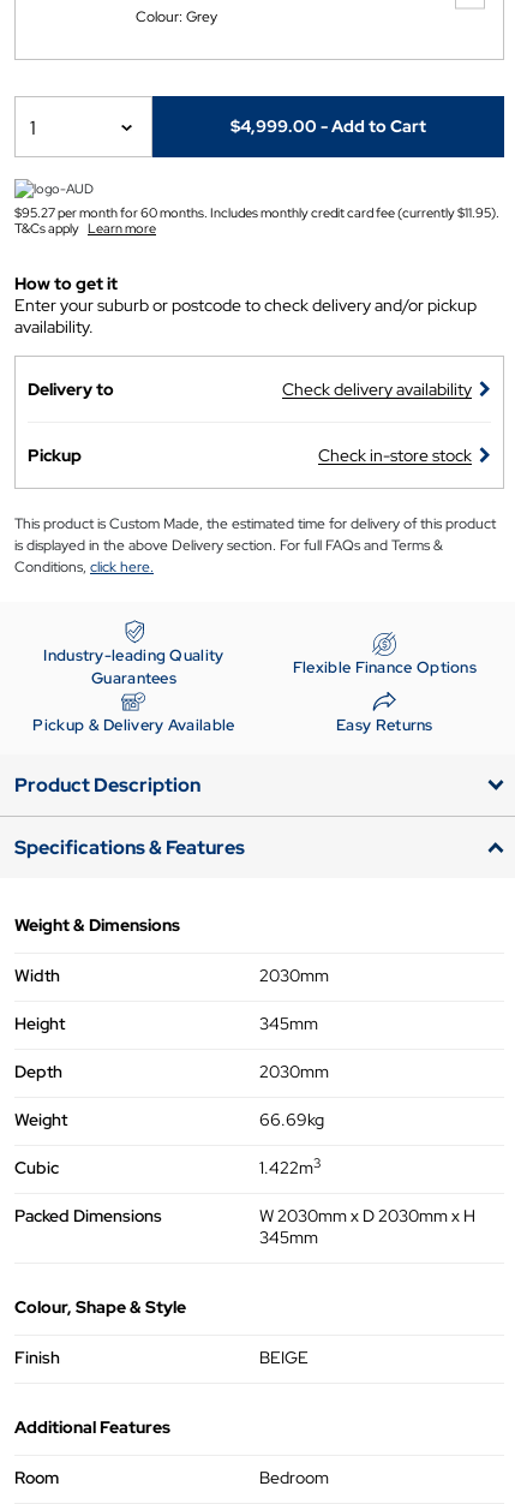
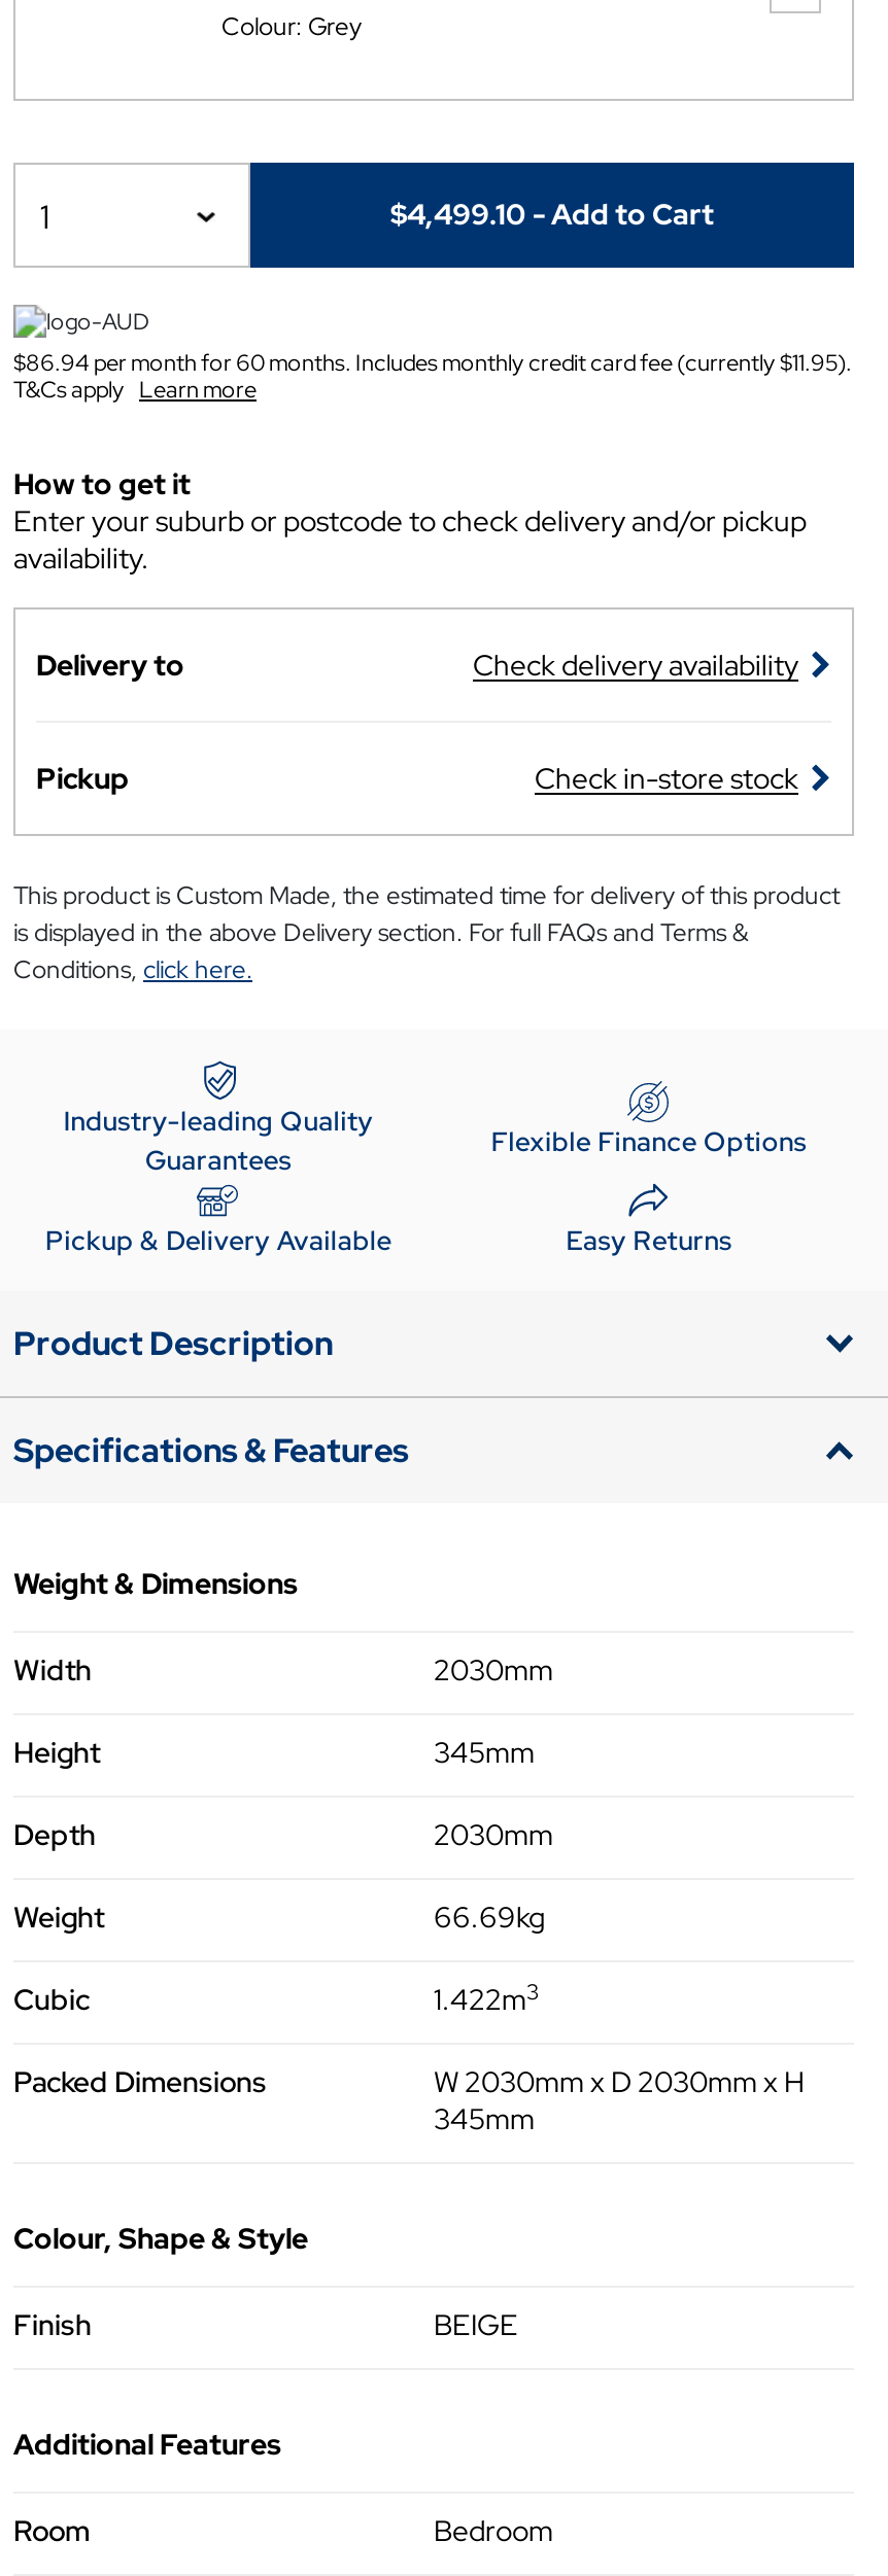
- $4,999.00 - Add to Cart
+ $4,499.10 - Add to Cart

- $95.27 per month for 60 months. Includes monthly credit card fee (currently $11.95).
+ $86.94 per month for 60 months. Includes monthly credit card fee (currently $11.95).
